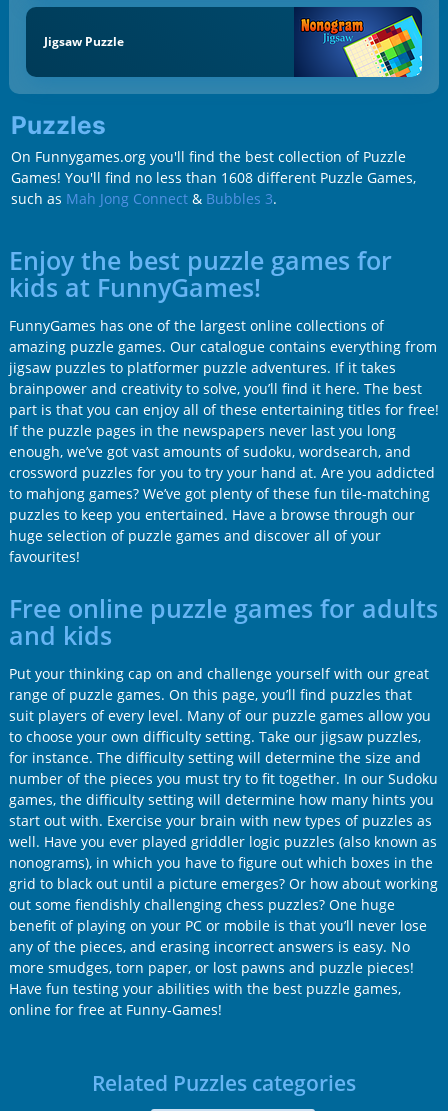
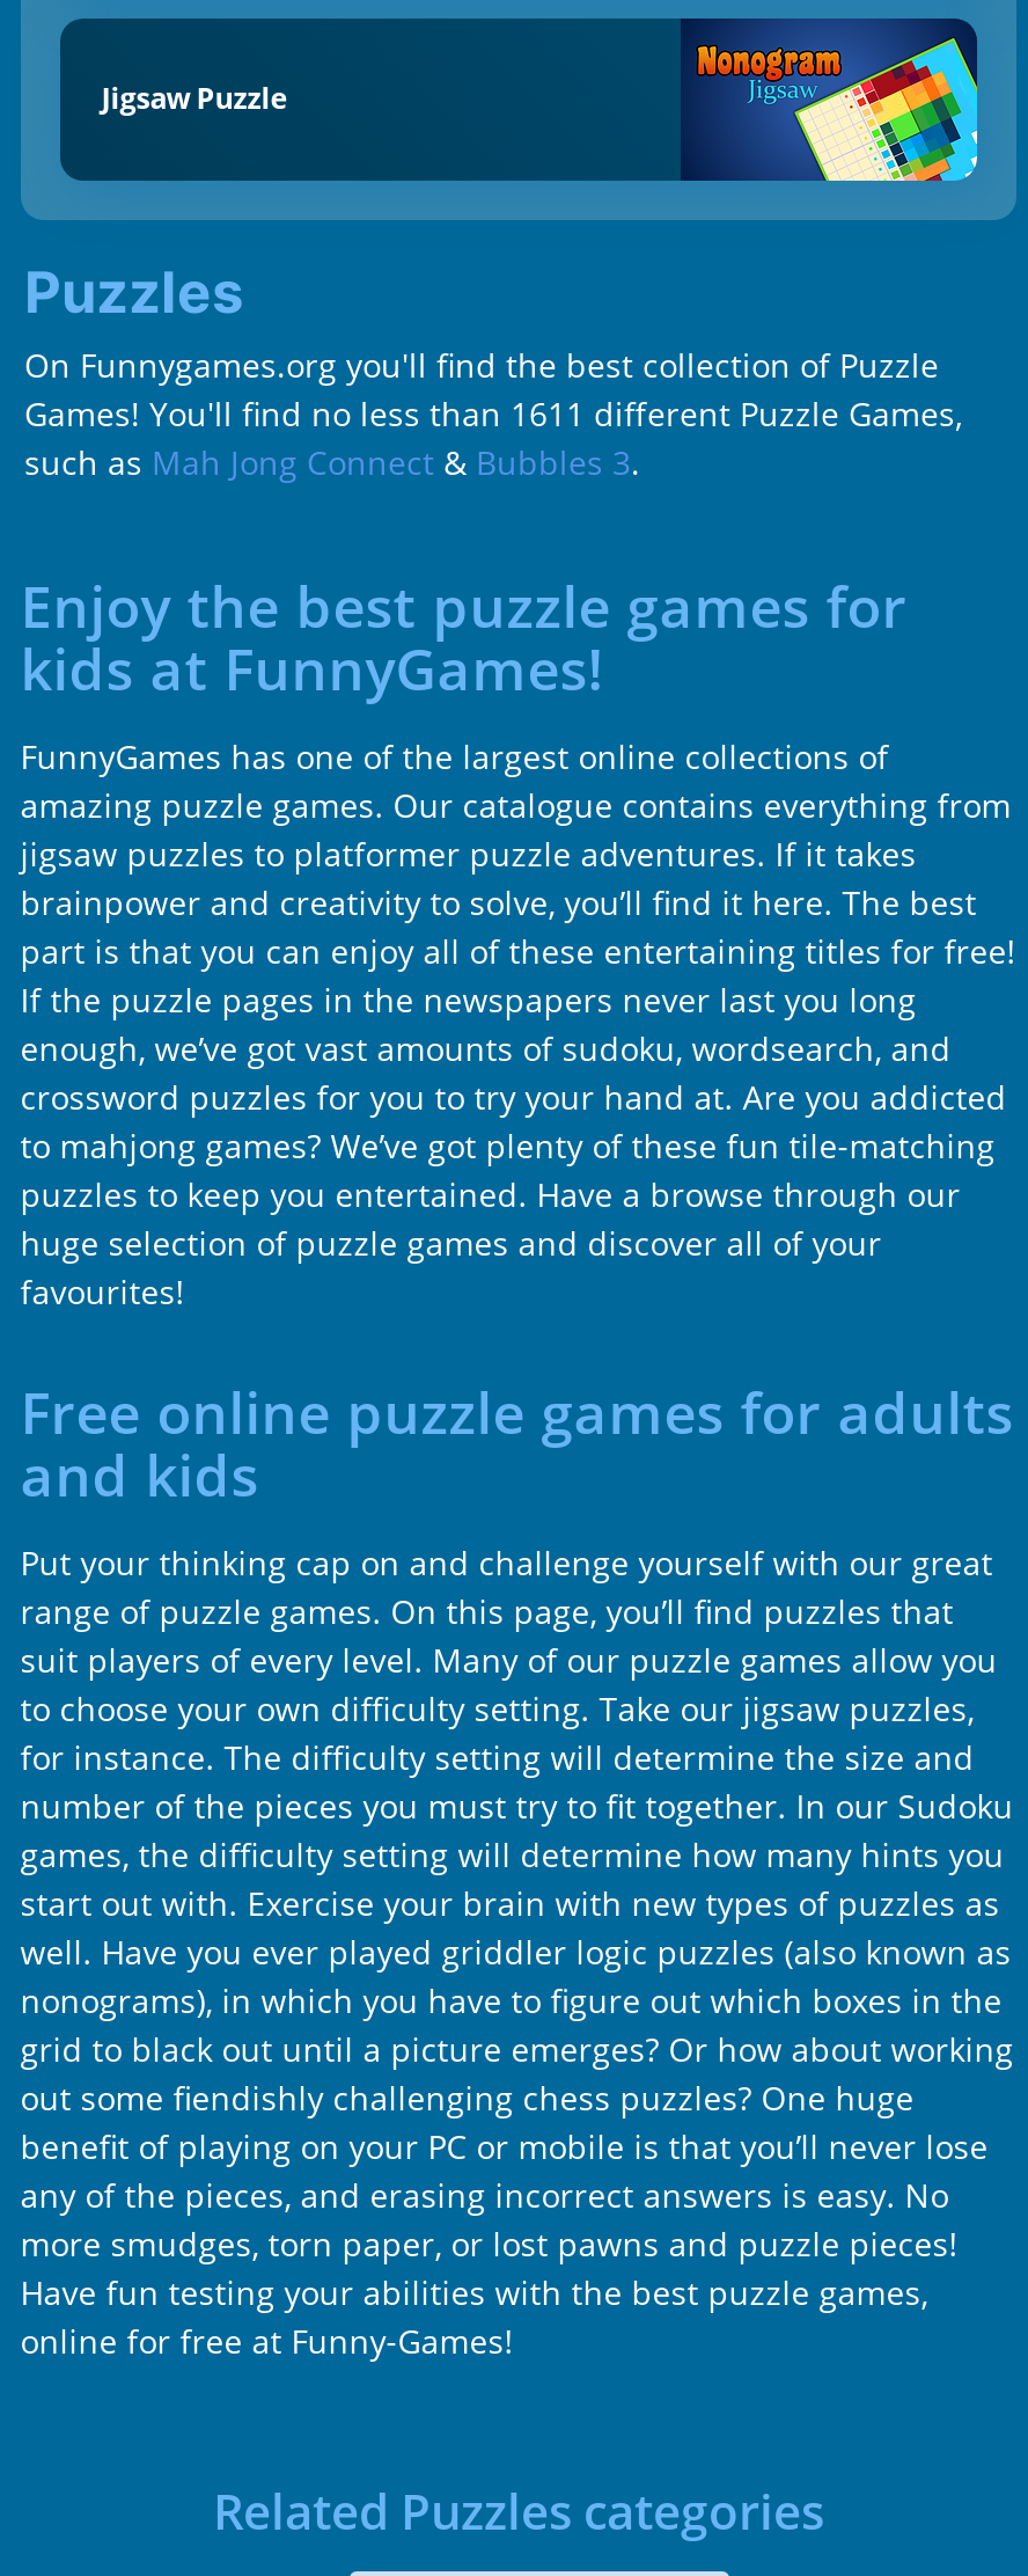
- Games! You'll find no less than 1608 different Puzzle Games,
+ Games! You'll find no less than 1611 different Puzzle Games,
